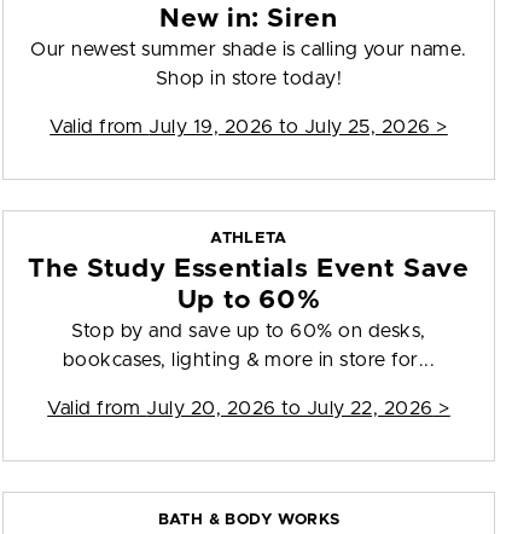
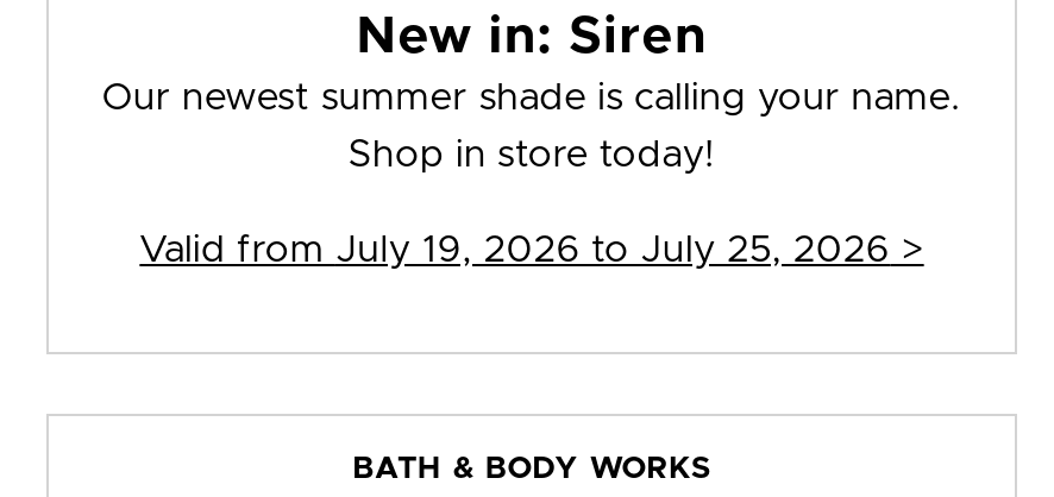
- ATHLETA
- The Study Essentials Event Save
- Up to 60%
- Stop by and save up to 60% on desks,
- bookcases, lighting & more in store for...
- Valid from July 20, 2026 to July 22, 2026 >
